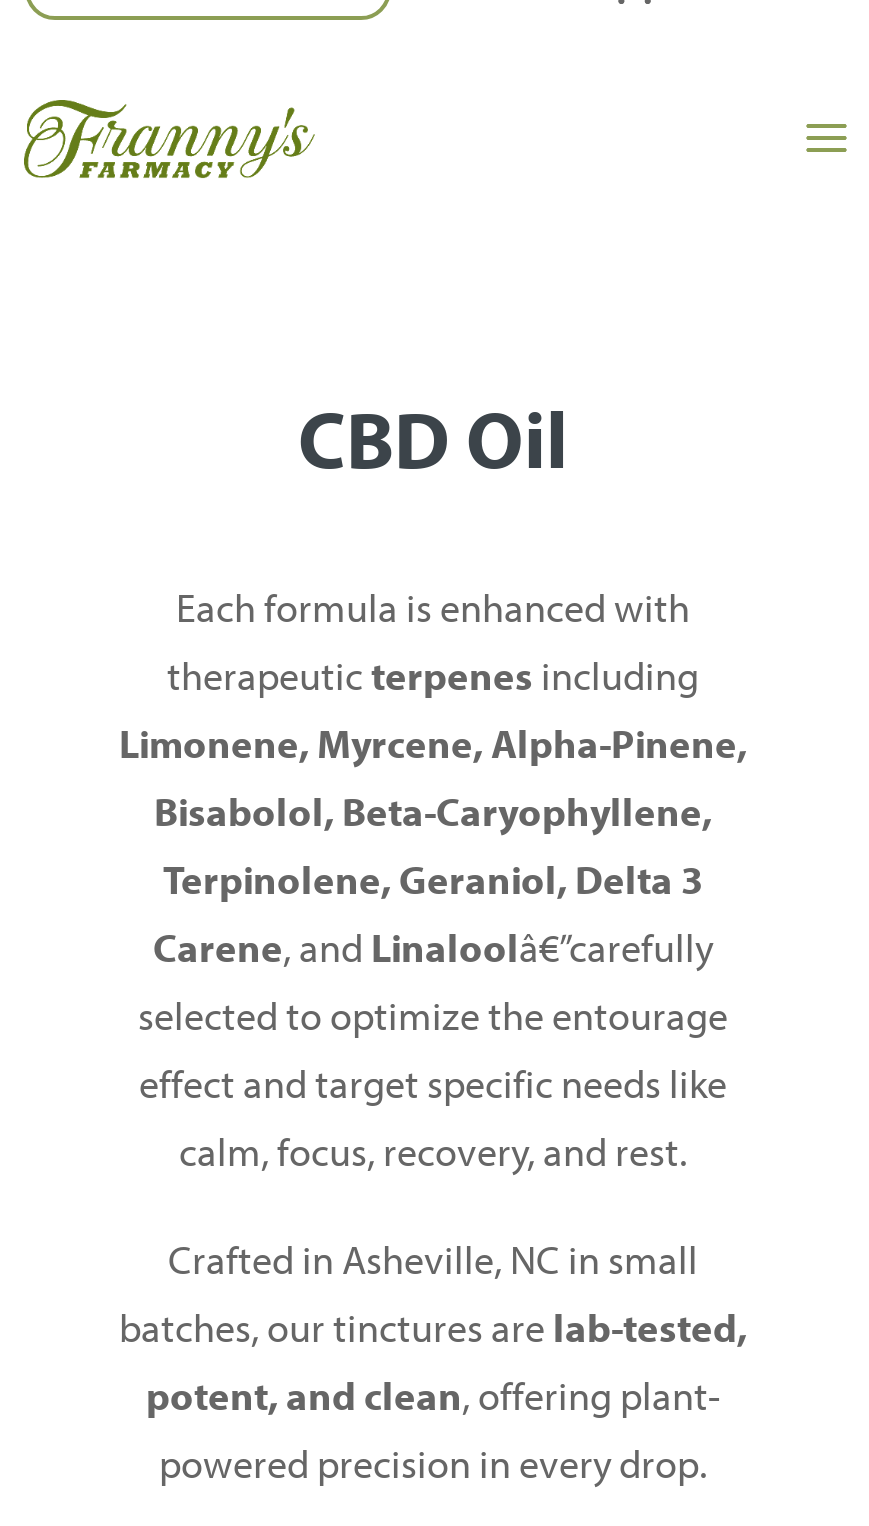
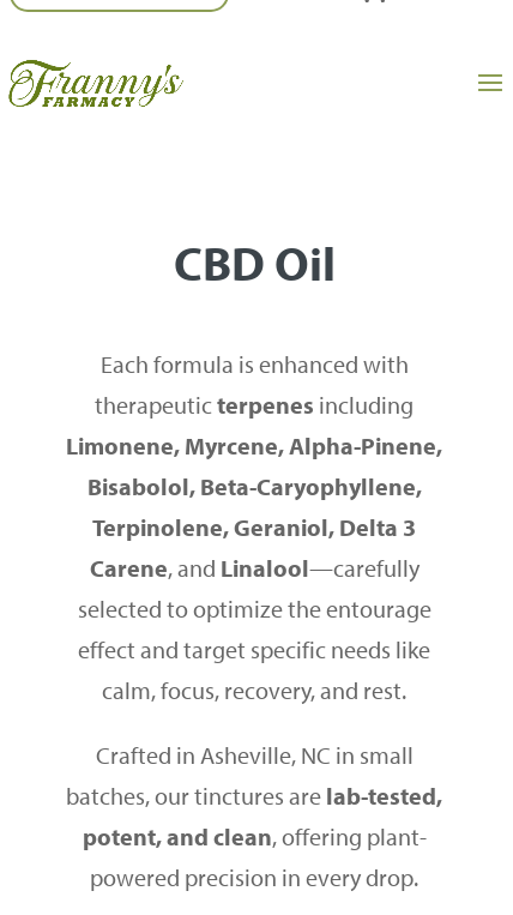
- Carene, and Linaloolâ€”carefully
+ Carene, and Linalool—carefully
